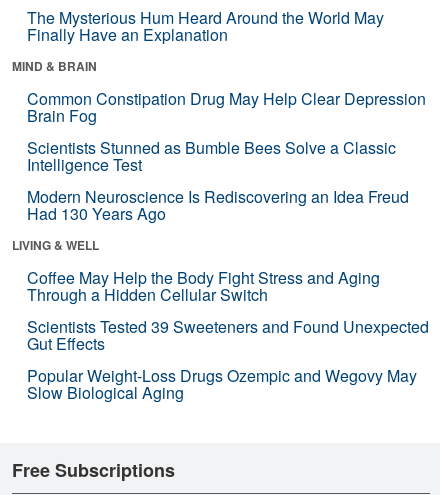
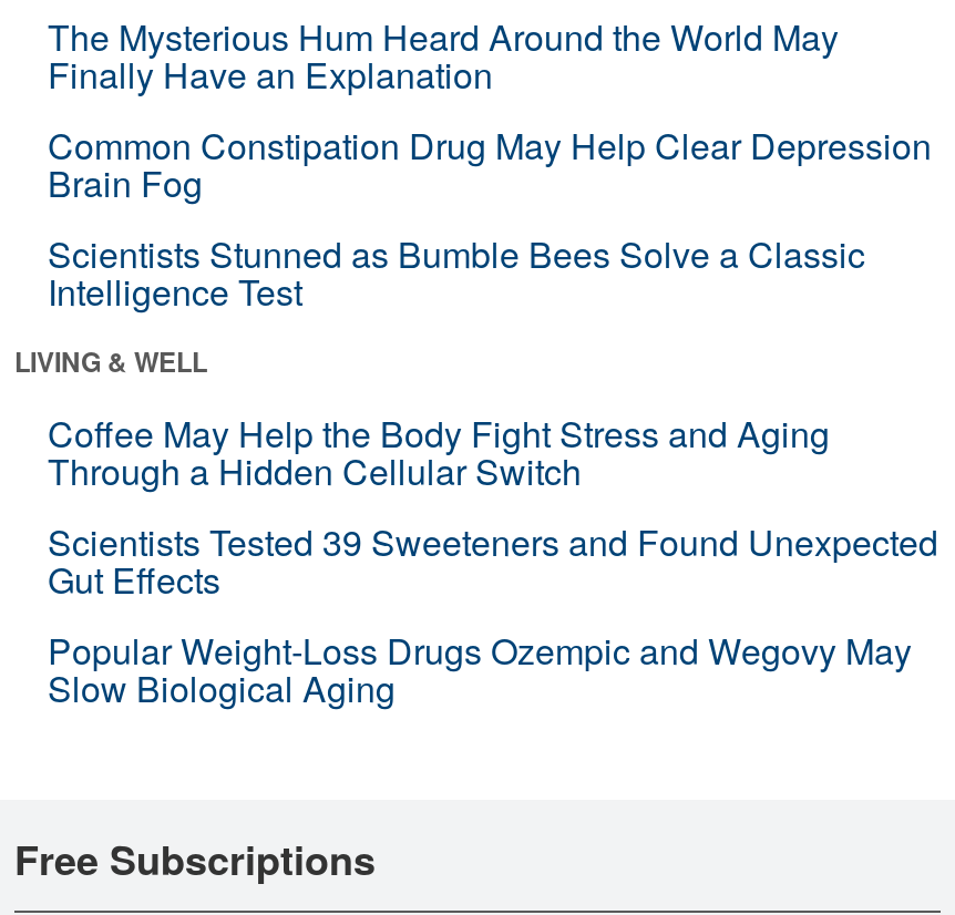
- MIND & BRAIN

- Modern Neuroscience Is Rediscovering an Idea Freud
- Had 130 Years Ago
